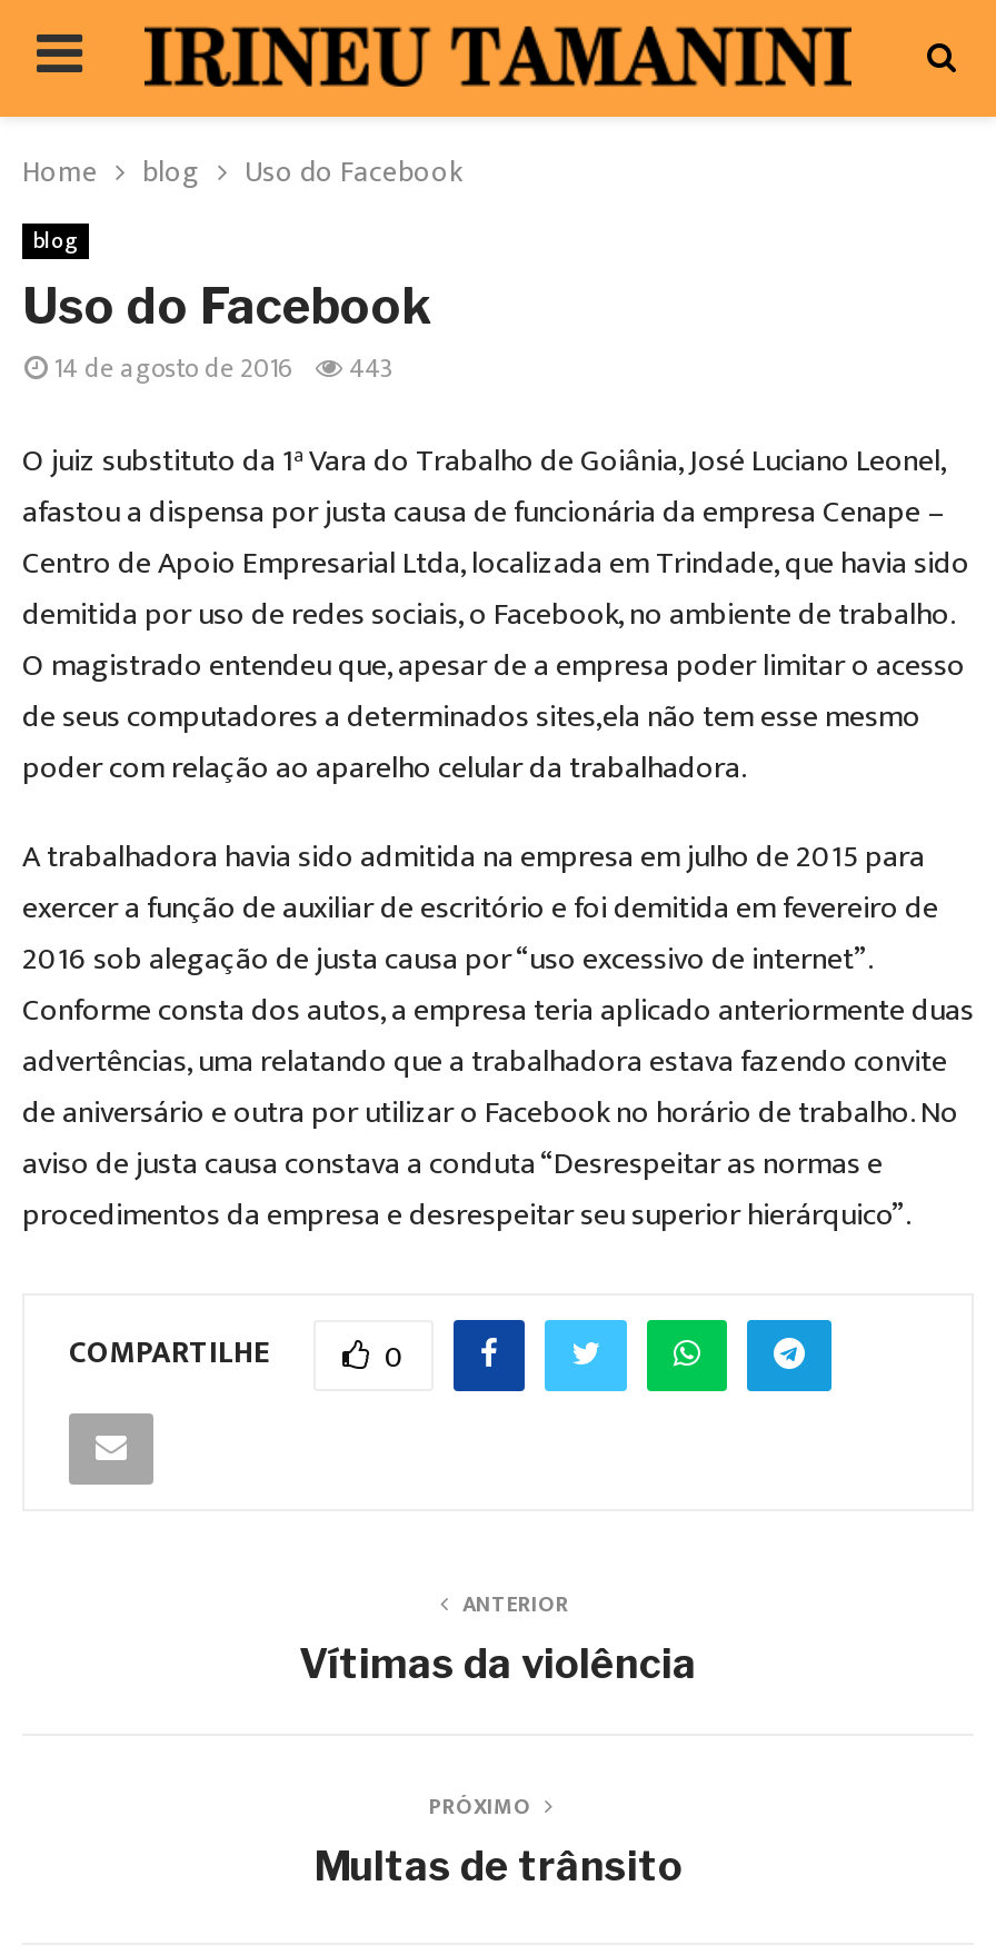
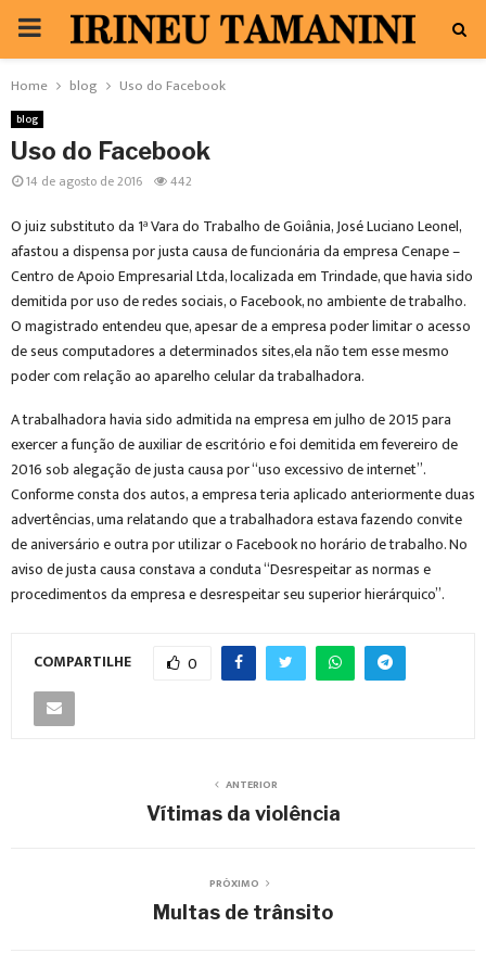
- 14 de agosto de 2016 443
+ 14 de agosto de 2016 442
